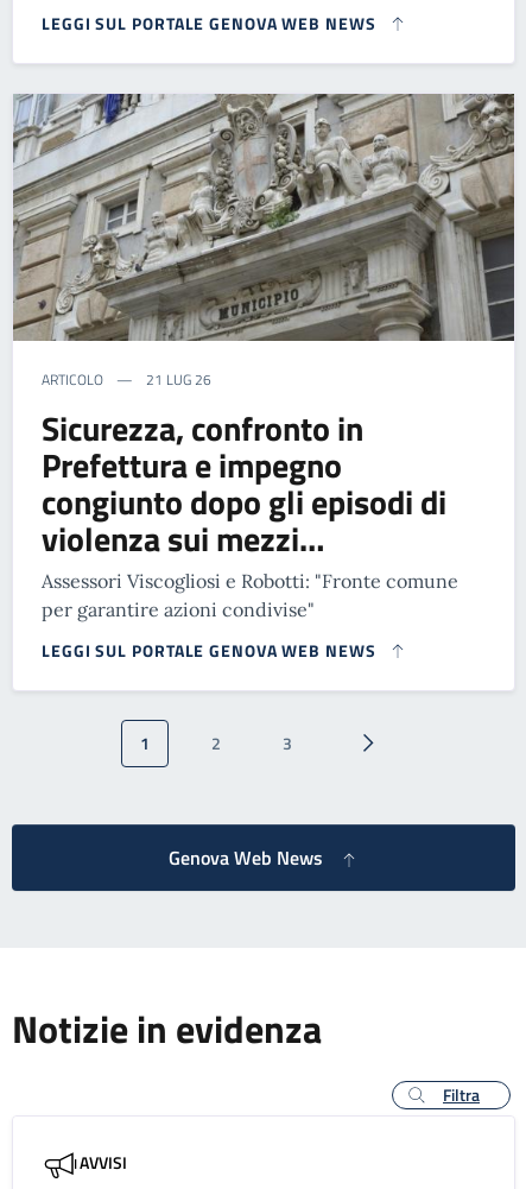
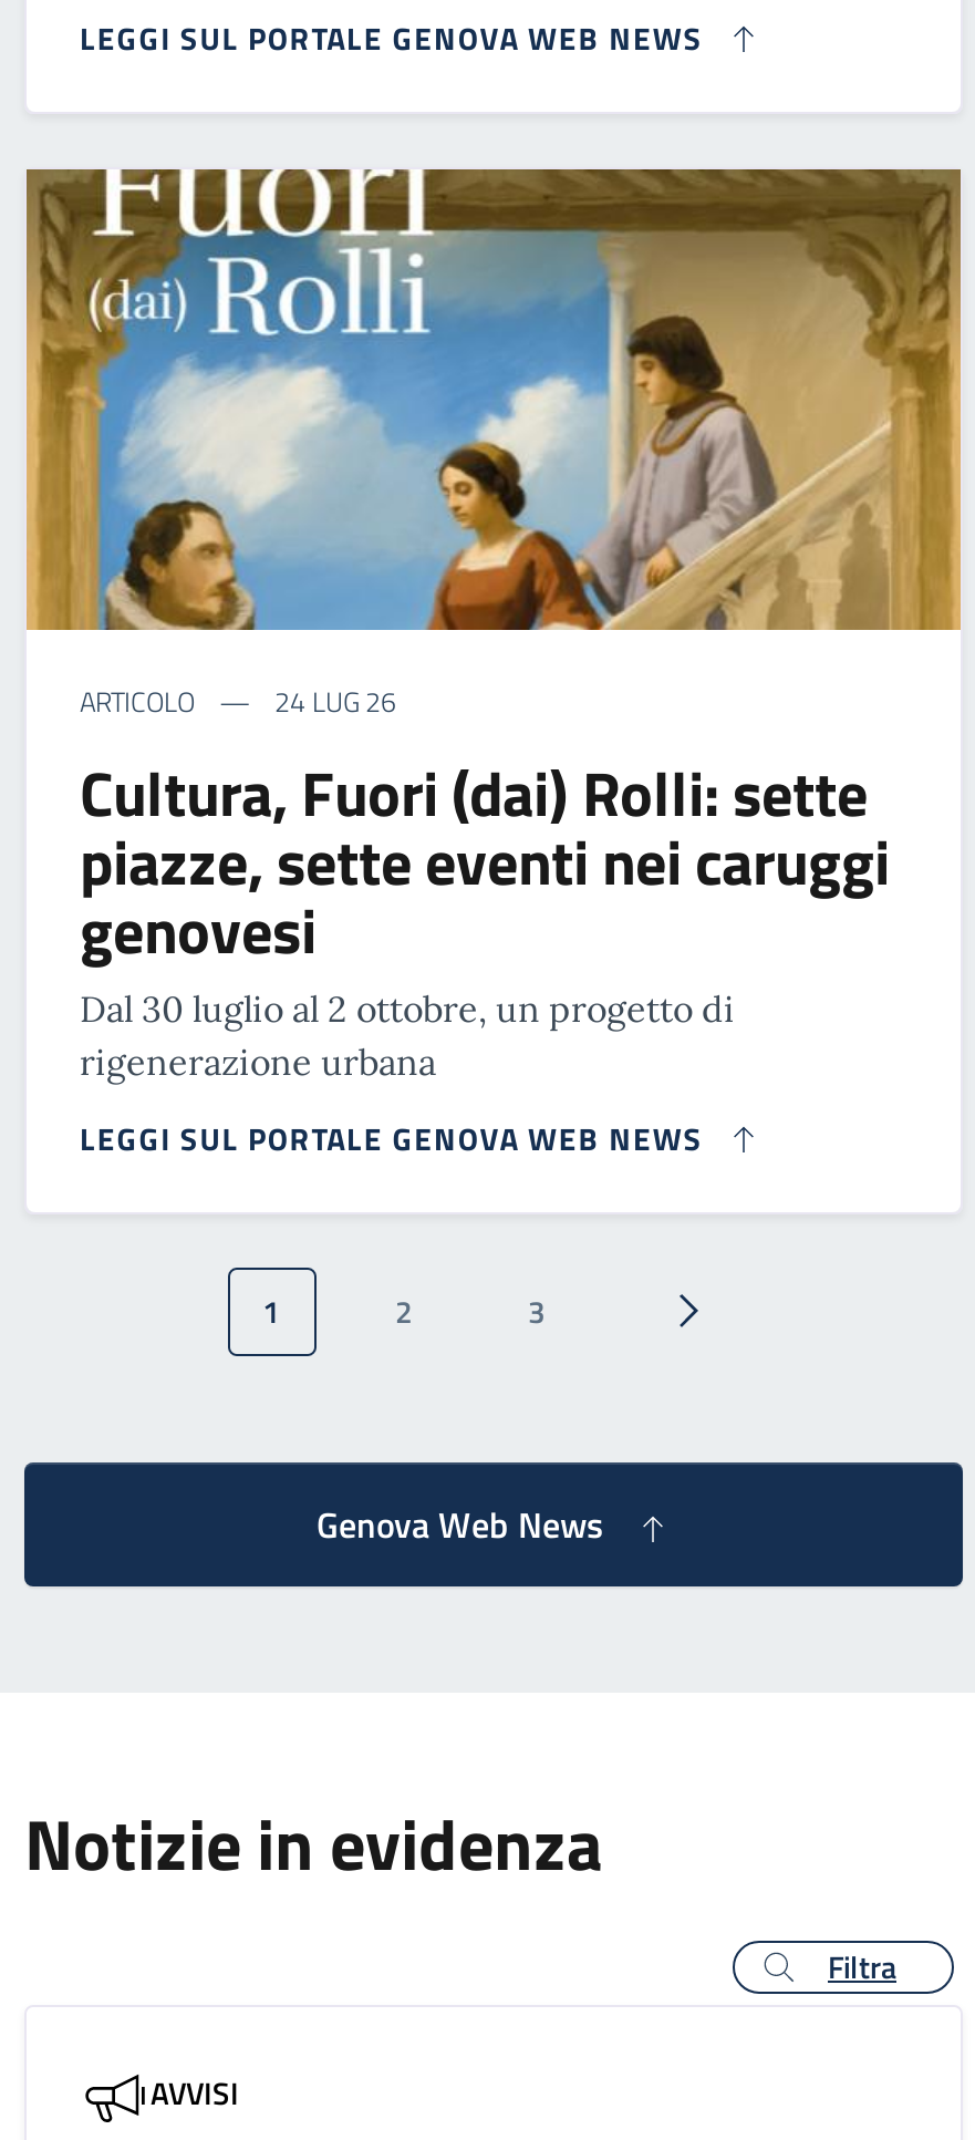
- [image]
- 21 LUG 26
- Sicurezza, confronto in
- Prefettura e impegno
- congiunto dopo gli episodi di
- violenza sui mezzi…
- Assessori Viscogliosi e Robotti: "Fronte comune
- per garantire azioni condivise"
+ [image]
+ 24 LUG 26
+ Cultura, Fuori (dai) Rolli: sette
+ piazze, sette eventi nei caruggi
+ genovesi
+ Dal 30 luglio al 2 ottobre, un progetto di
+ rigenerazione urbana
